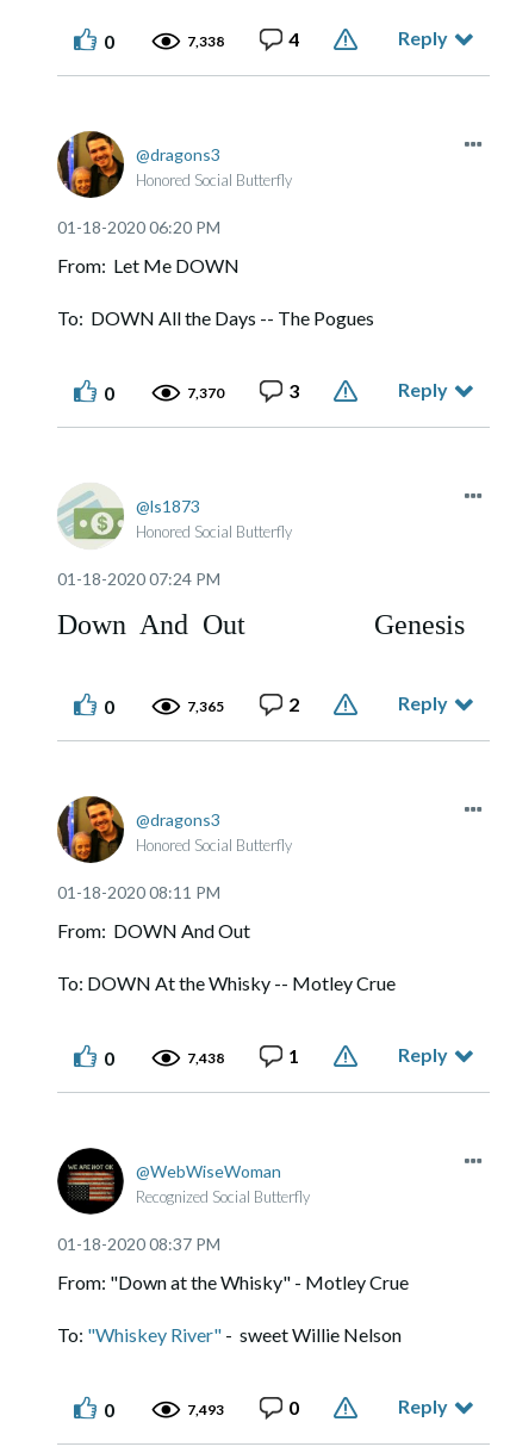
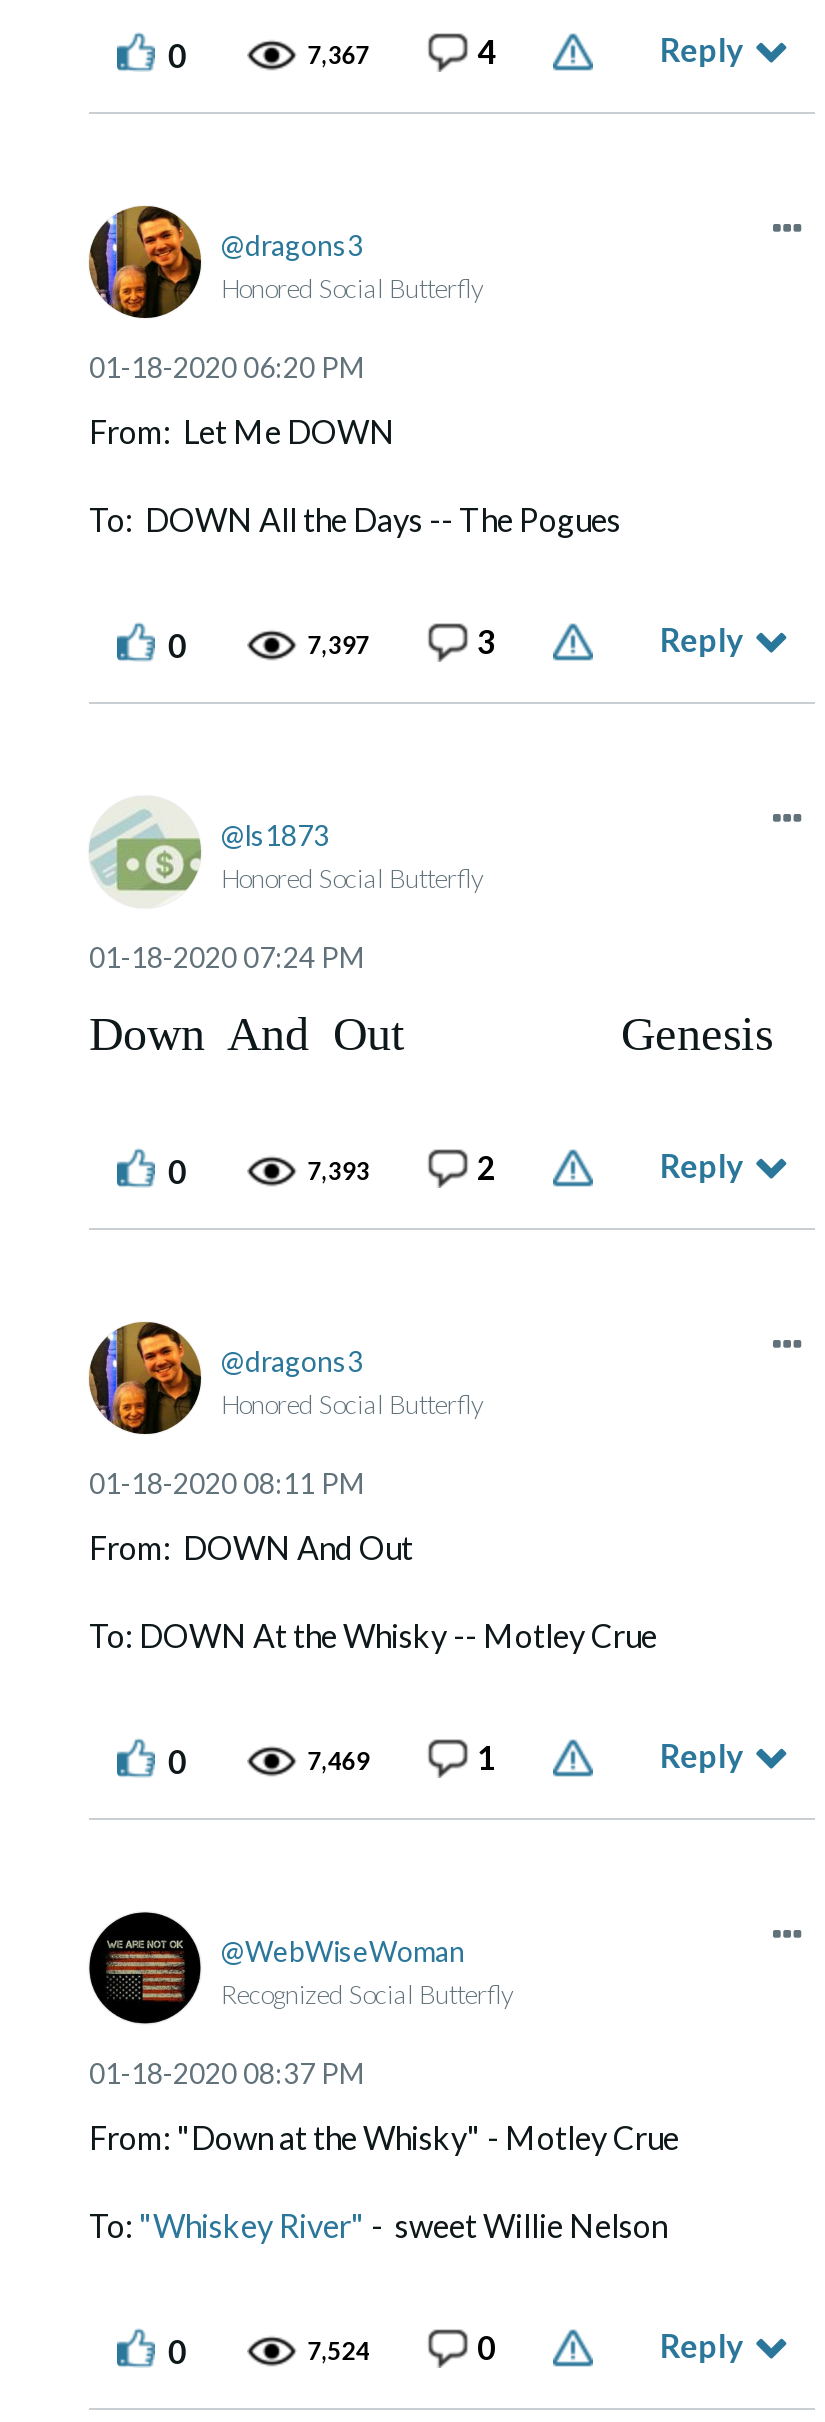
- 7,338
+ 7,367

- 7,370
+ 7,397

- 7,365
+ 7,393

- 7,438
+ 7,469

- 7,493
+ 7,524
